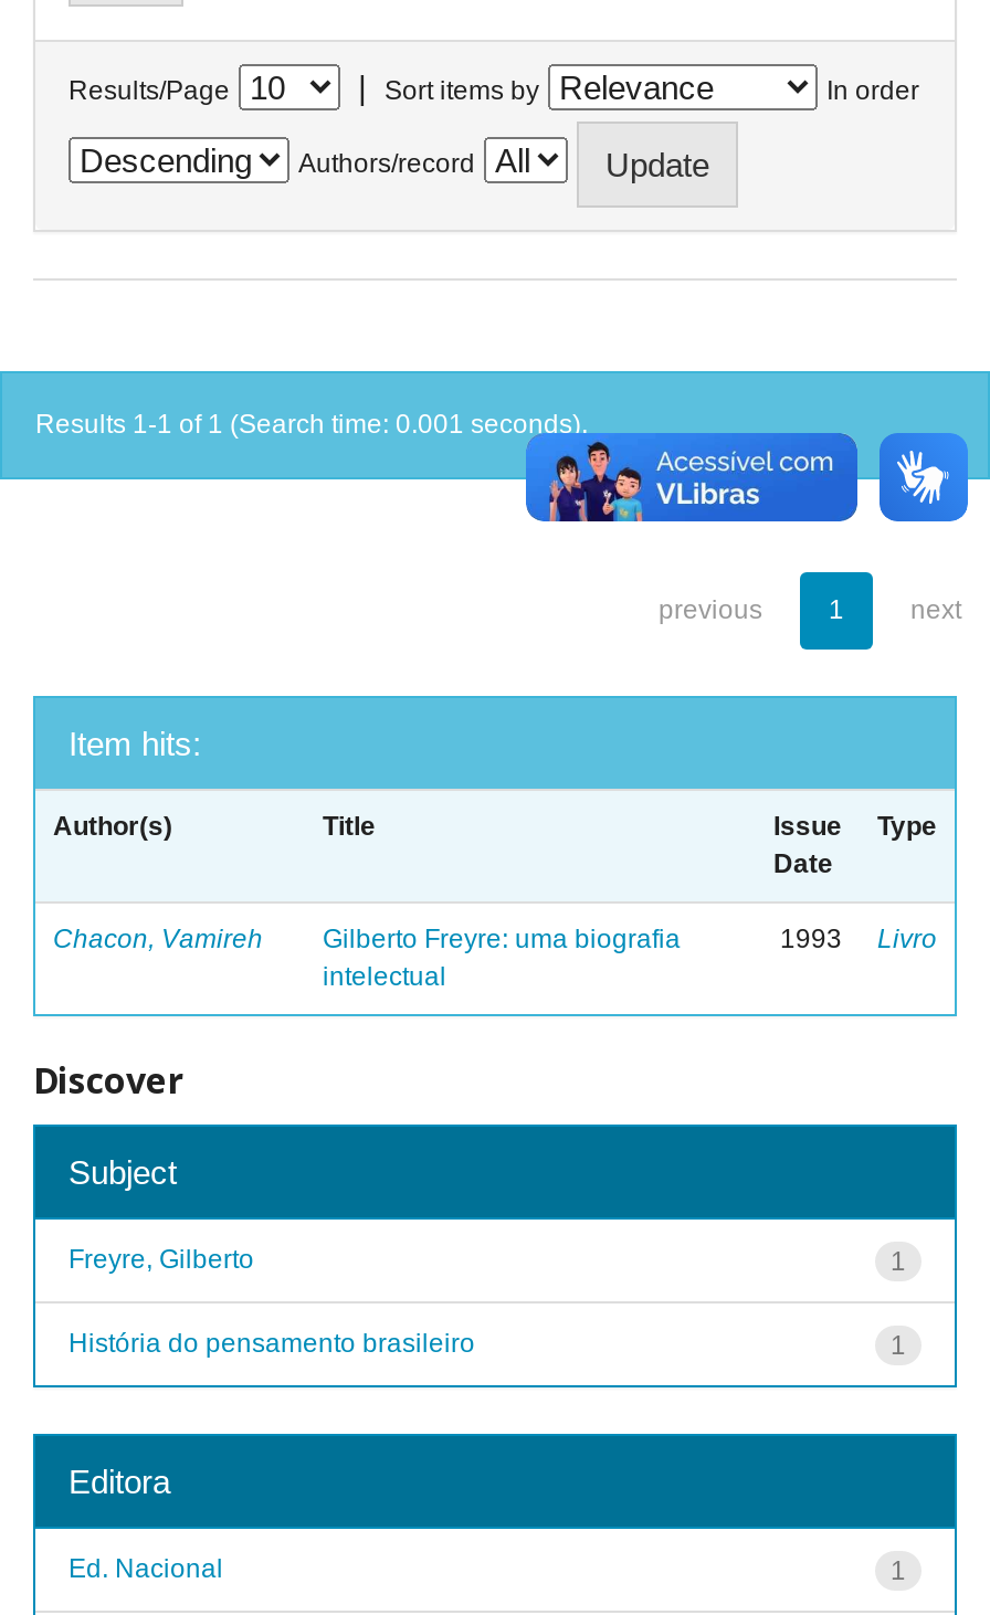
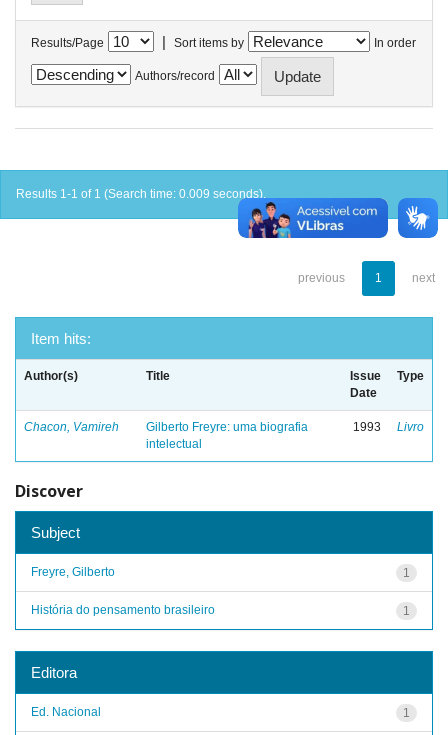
- Results 1-1 of 1 (Search time: 0.001 seconds).
+ Results 1-1 of 1 (Search time: 0.009 seconds).
